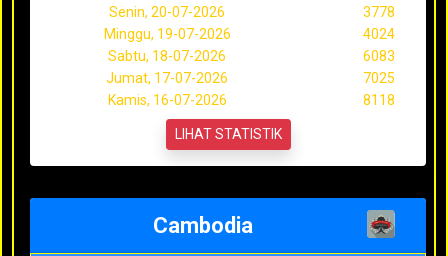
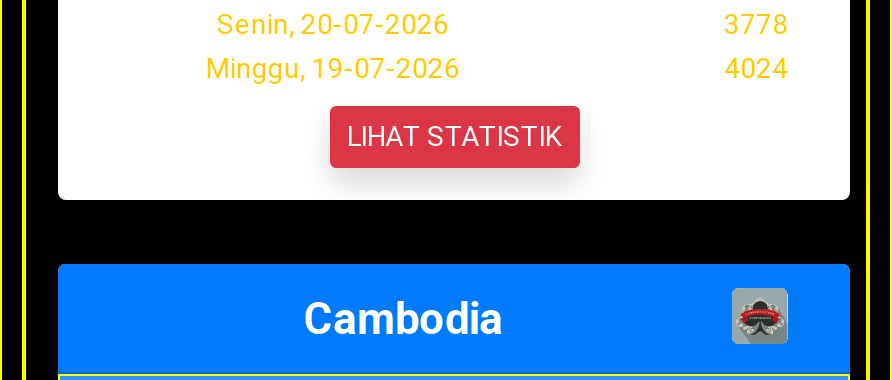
- Sabtu, 18-07-2026
- 6083
- Jumat, 17-07-2026
- 7025
- Kamis, 16-07-2026
- 8118
